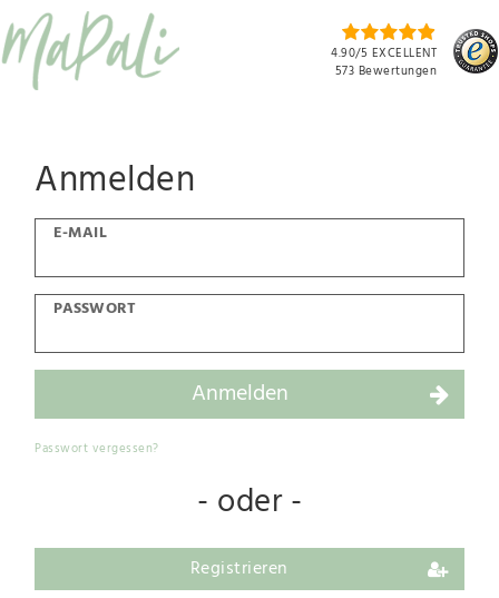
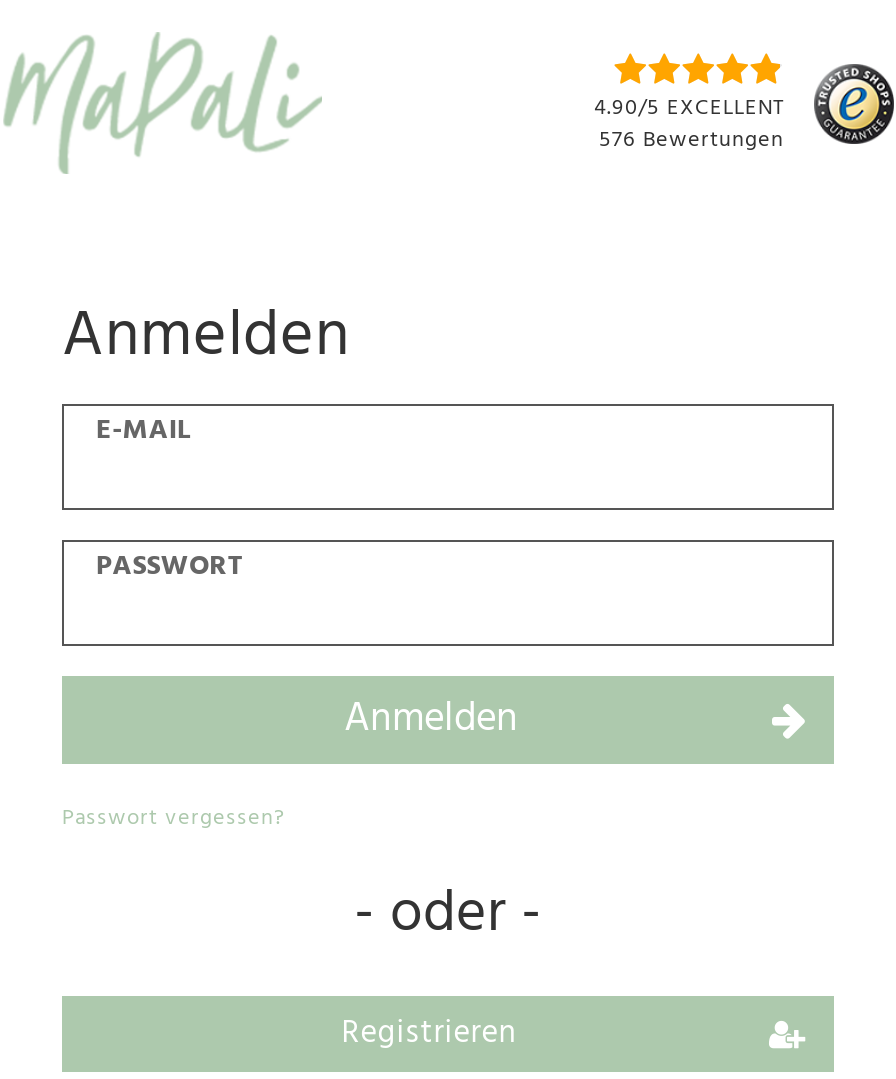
- 573 Bewertungen
+ 576 Bewertungen
